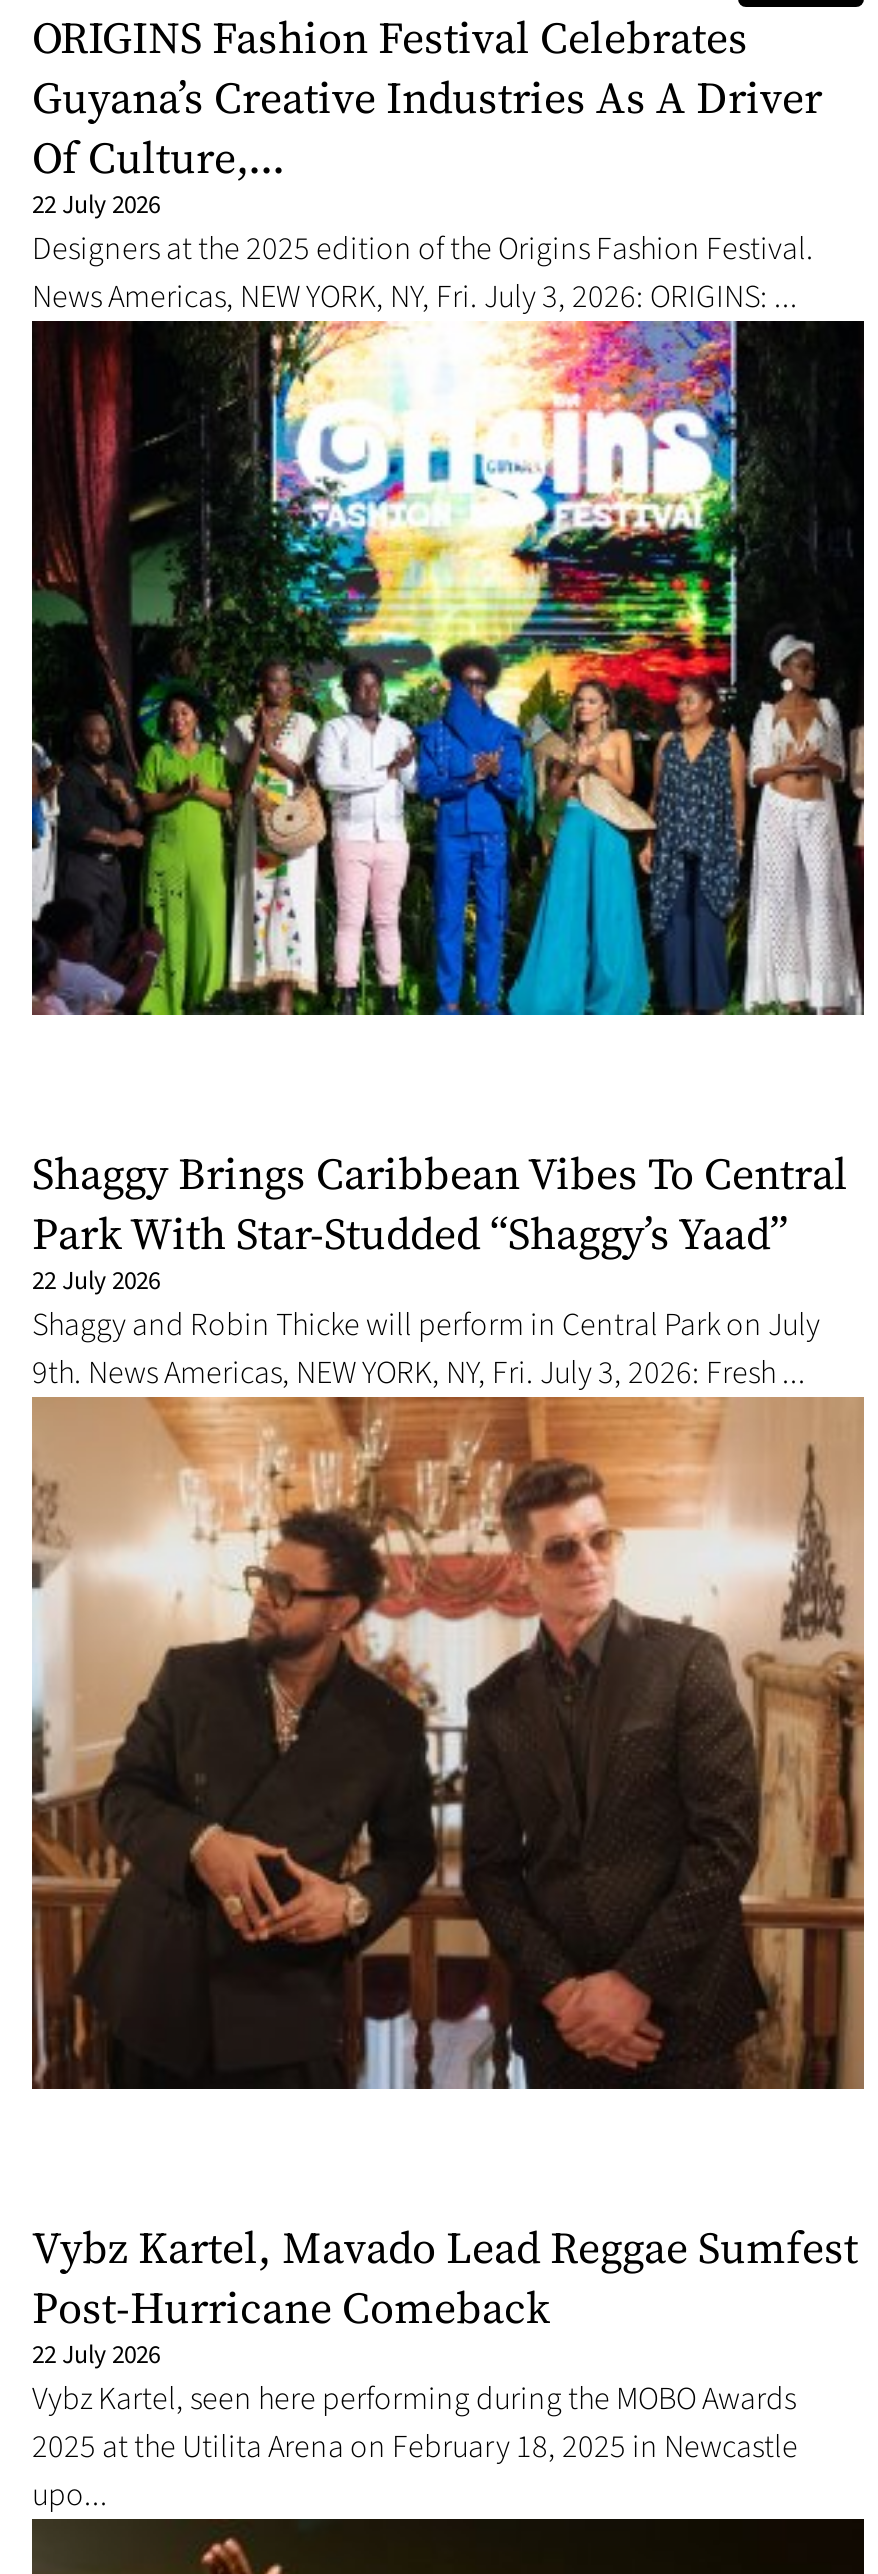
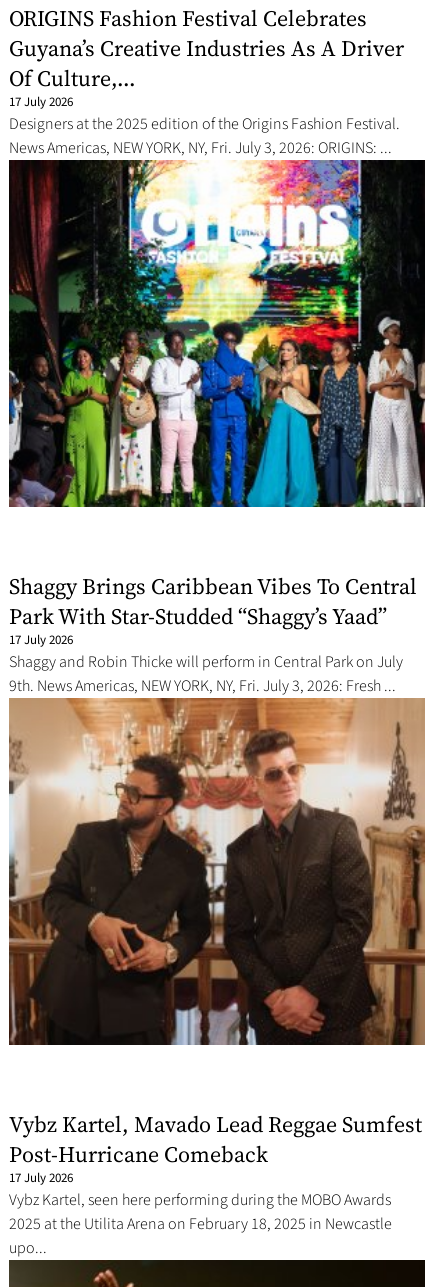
- 22 July 2026
+ 17 July 2026

- 22 July 2026
+ 17 July 2026

- 22 July 2026
+ 17 July 2026
